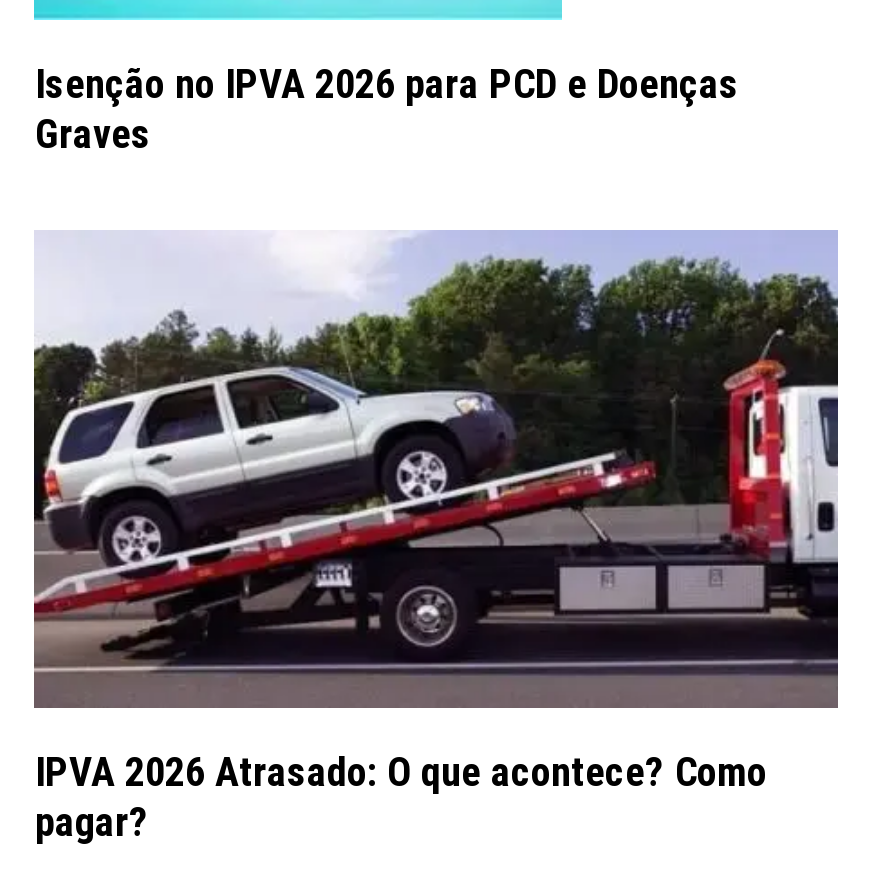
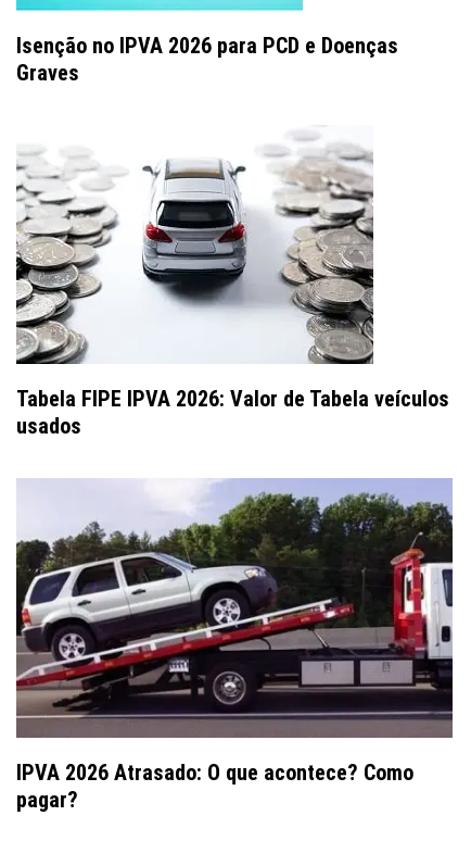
+ [image]
+ Tabela FIPE IPVA 2026: Valor de Tabela veículos
+ usados
